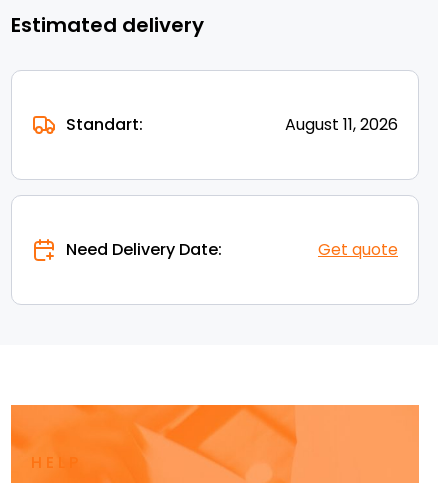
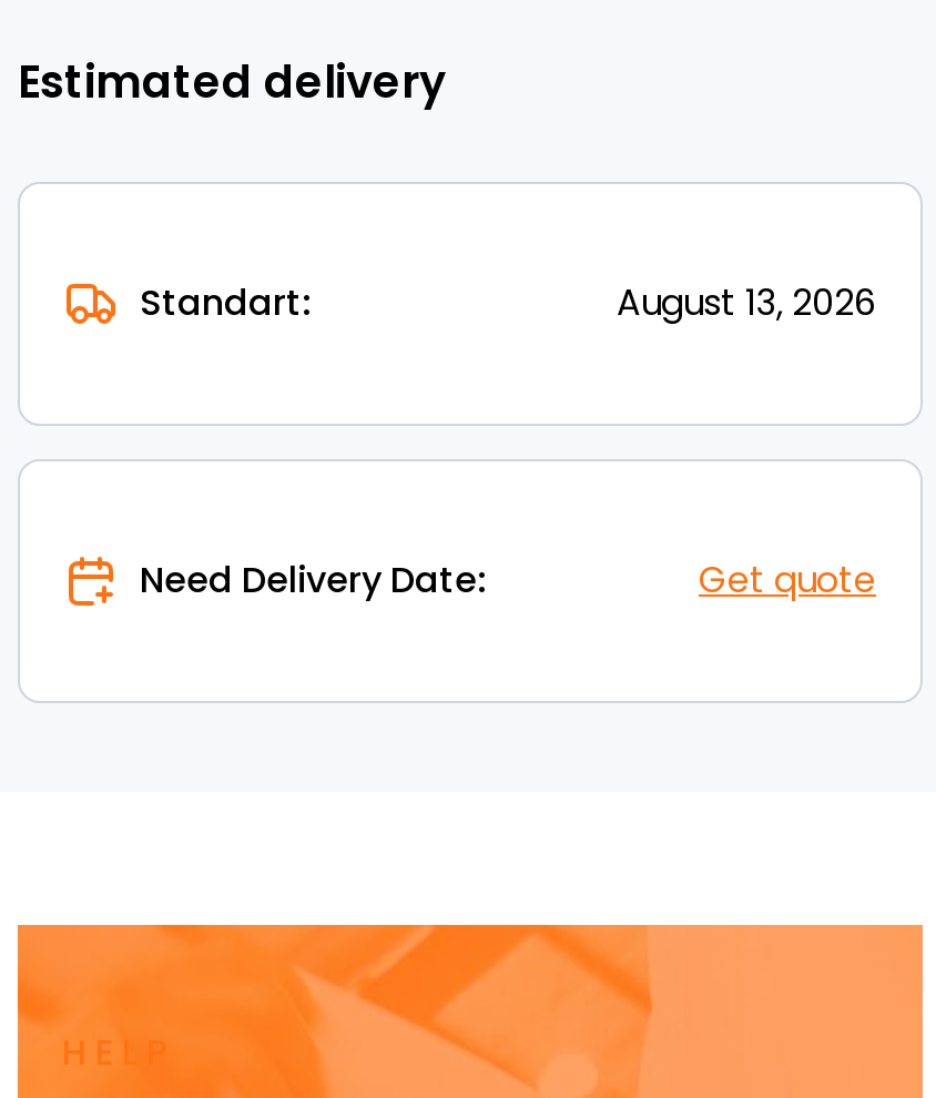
- August 11, 2026
+ August 13, 2026
